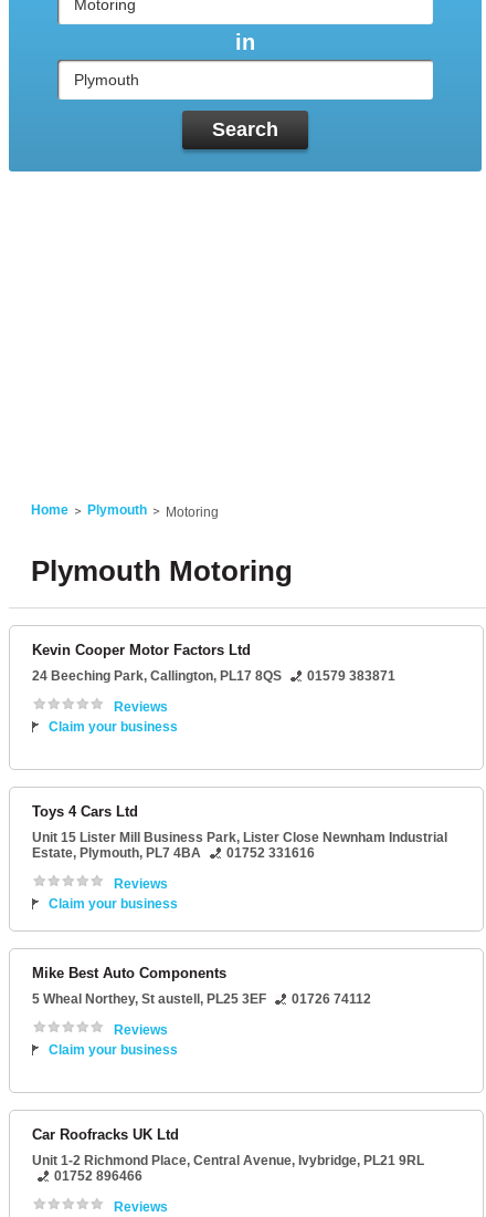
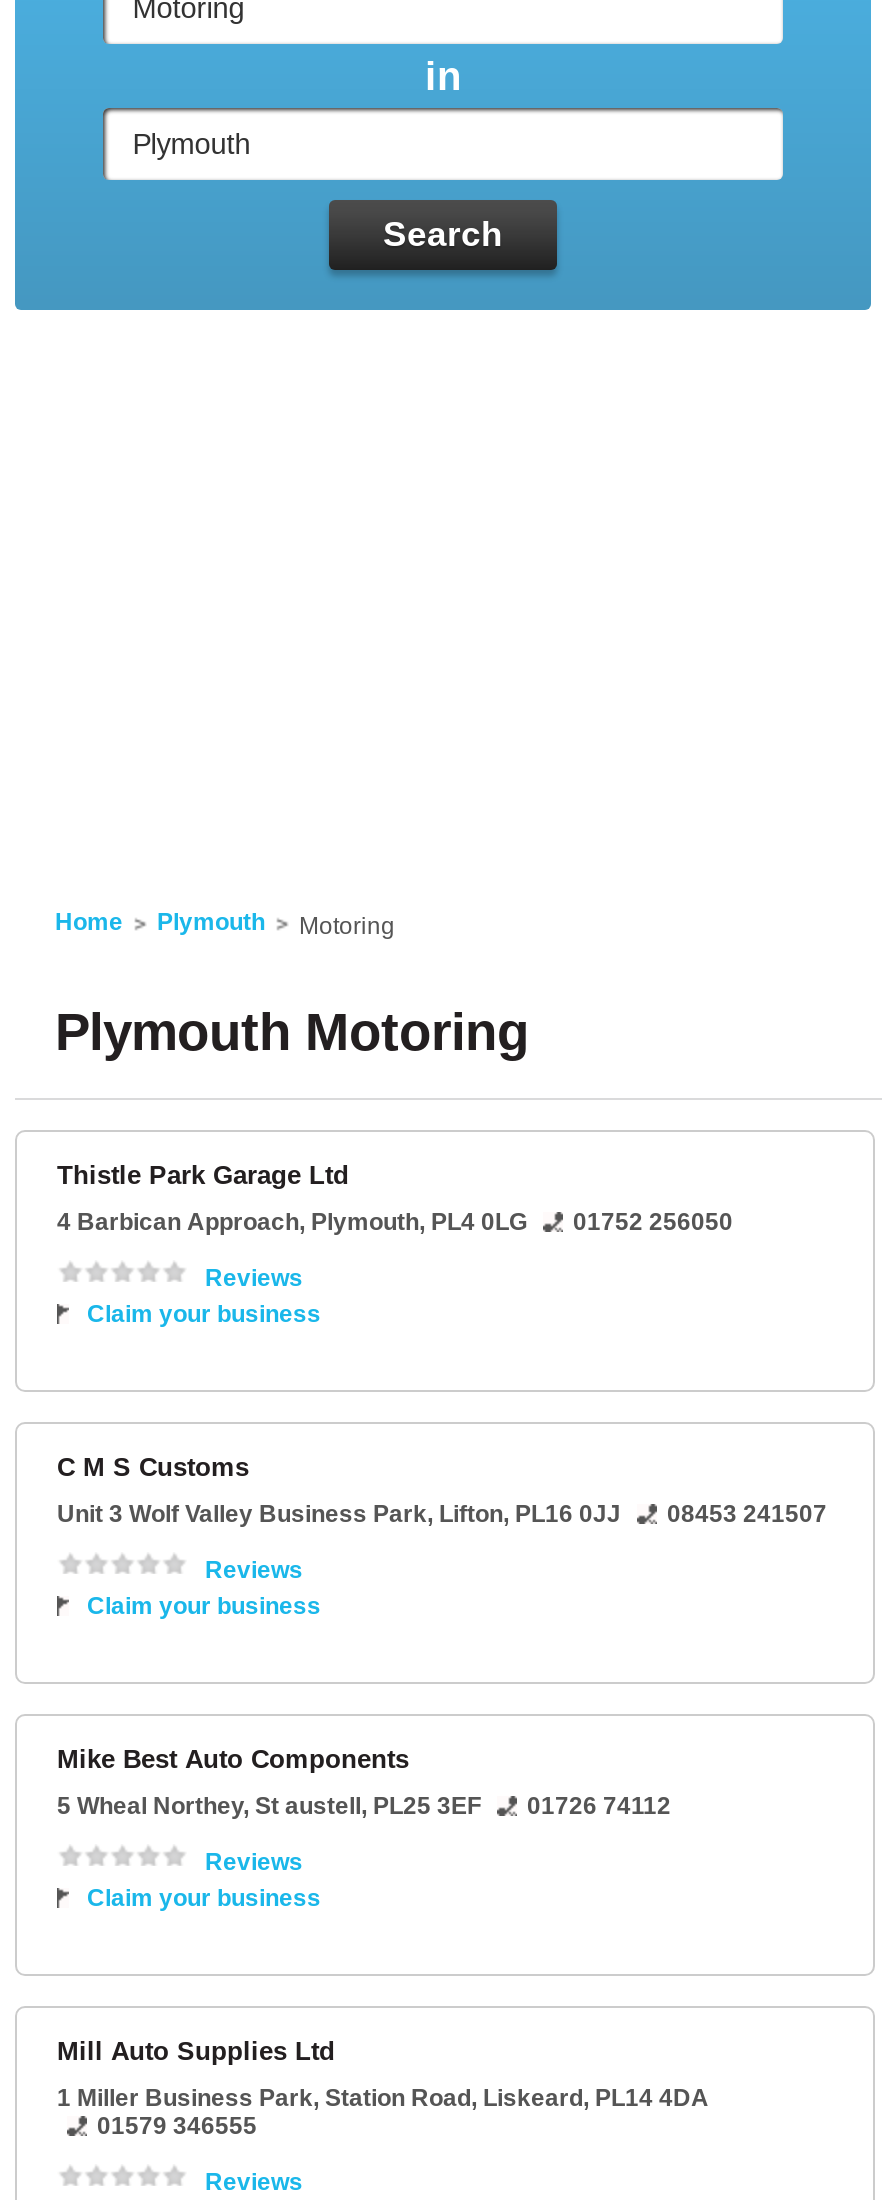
- Kevin Cooper Motor Factors Ltd
+ Thistle Park Garage Ltd

- 24 Beeching Park, Callington, PL17 8QS
- 01579 383871
+ 4 Barbican Approach, Plymouth, PL4 0LG
+ 01752 256050

- Toys 4 Cars Ltd
+ C M S Customs

- Unit 15 Lister Mill Business Park, Lister Close Newnham Industrial
- Estate, Plymouth, PL7 4BA
- 01752 331616
+ Unit 3 Wolf Valley Business Park, Lifton, PL16 0JJ
+ 08453 241507

- Car Roofracks UK Ltd
+ Mill Auto Supplies Ltd

- Unit 1-2 Richmond Place, Central Avenue, Ivybridge, PL21 9RL
- 01752 896466
+ 1 Miller Business Park, Station Road, Liskeard, PL14 4DA
+ 01579 346555
